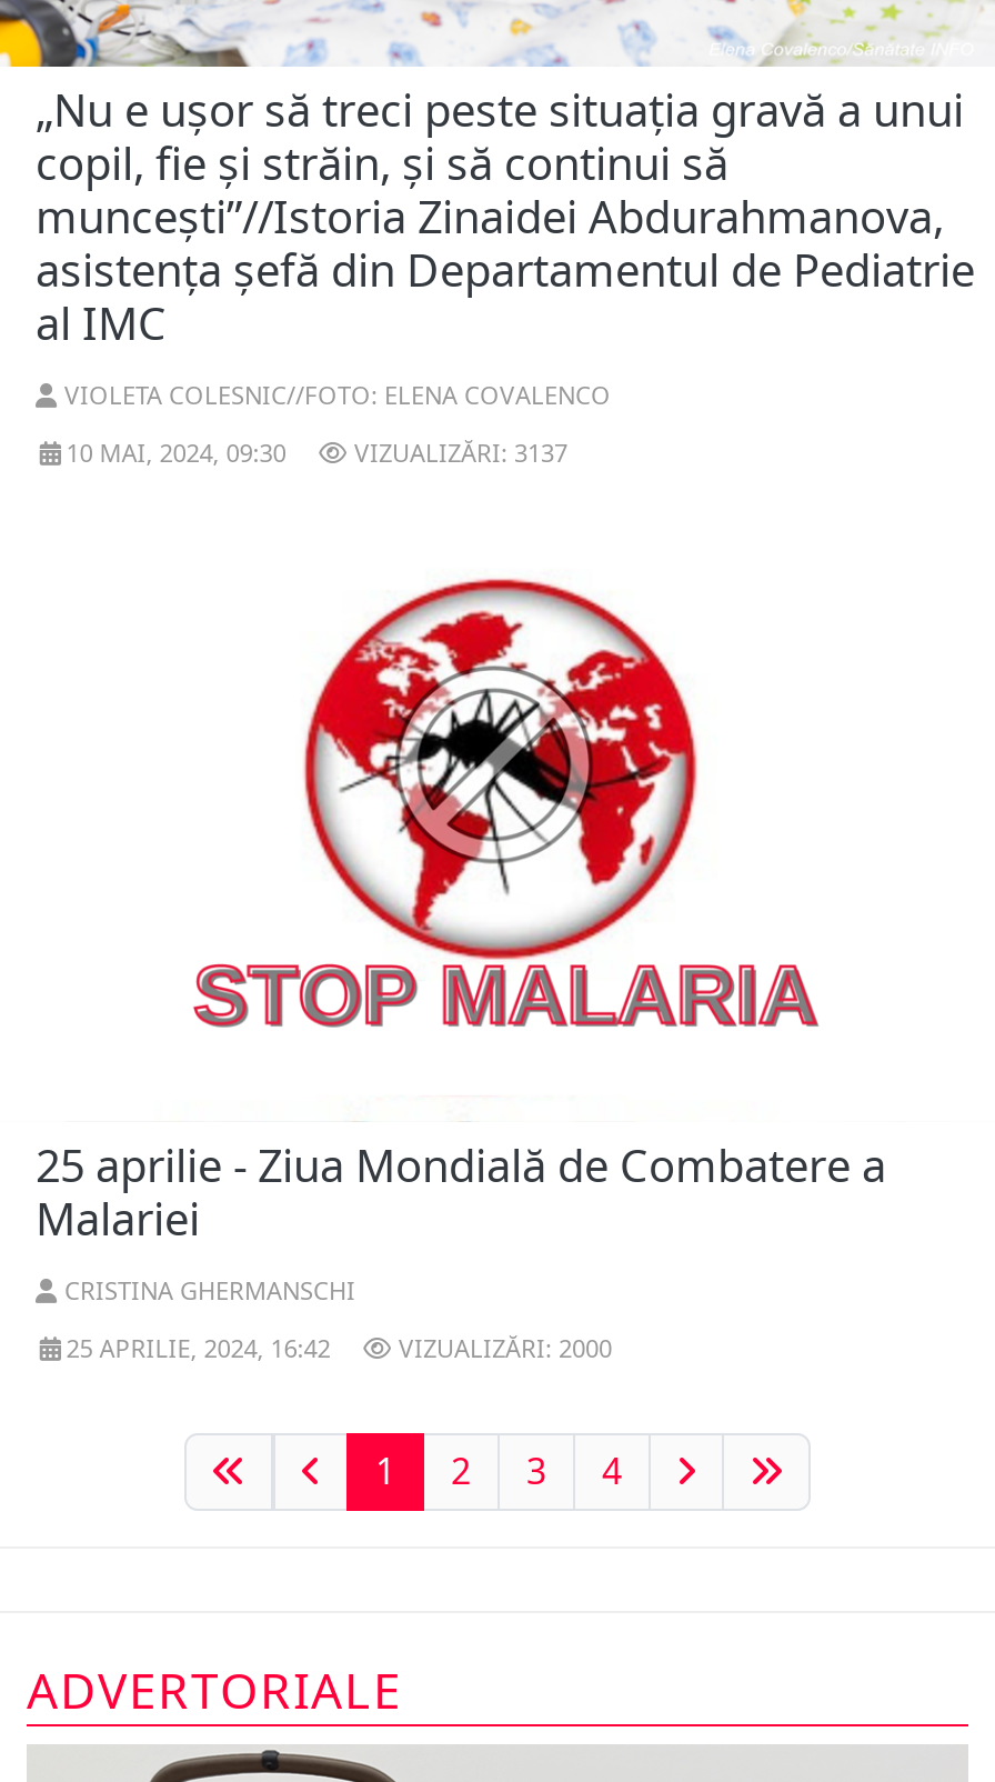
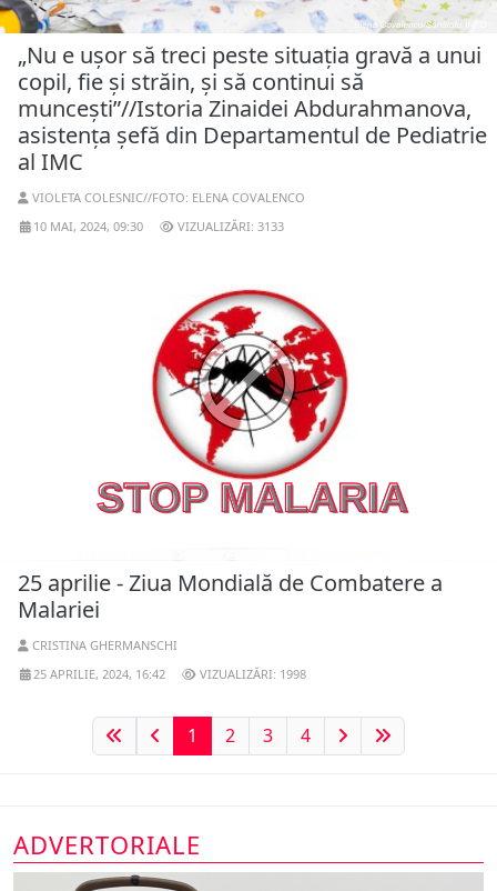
- 10 MAI, 2024, 09:30 VIZUALIZĂRI: 3137
+ 10 MAI, 2024, 09:30 VIZUALIZĂRI: 3133

- 25 APRILIE, 2024, 16:42 VIZUALIZĂRI: 2000
+ 25 APRILIE, 2024, 16:42 VIZUALIZĂRI: 1998
